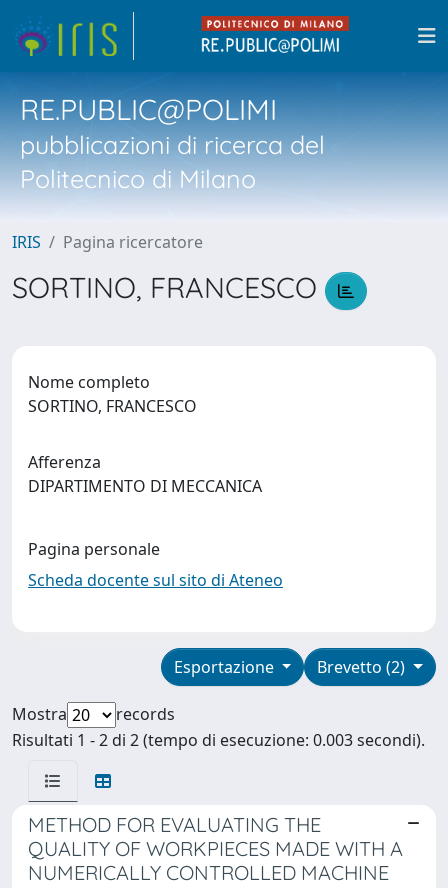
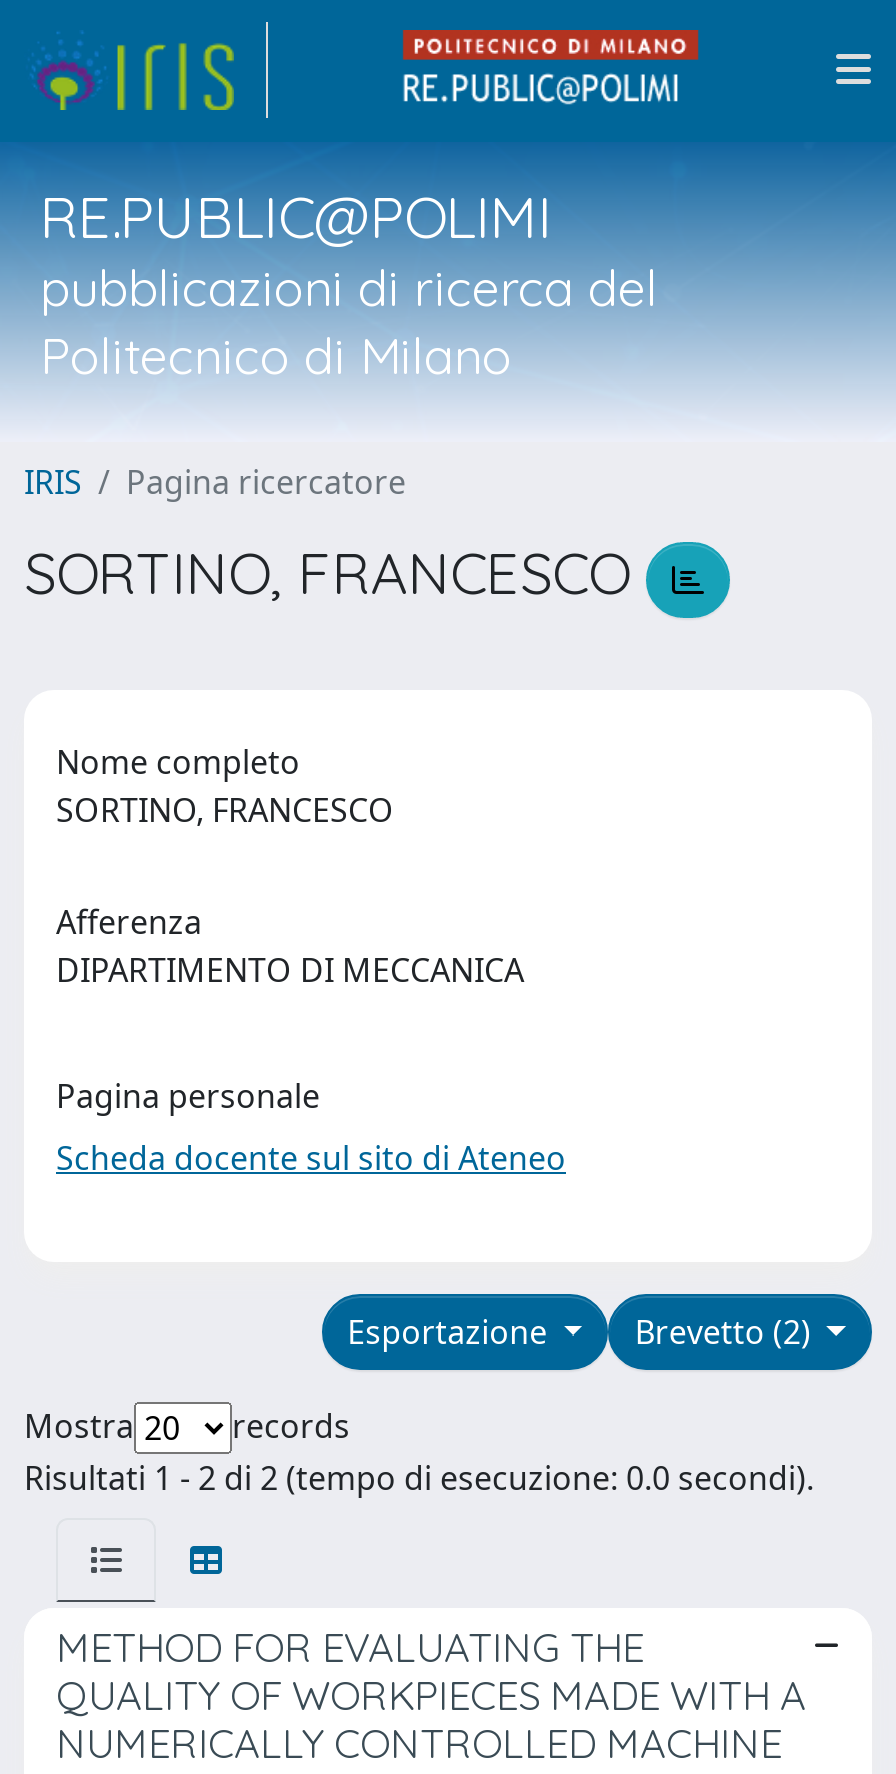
- Risultati 1 - 2 di 2 (tempo di esecuzione: 0.003 secondi).
+ Risultati 1 - 2 di 2 (tempo di esecuzione: 0.0 secondi).
